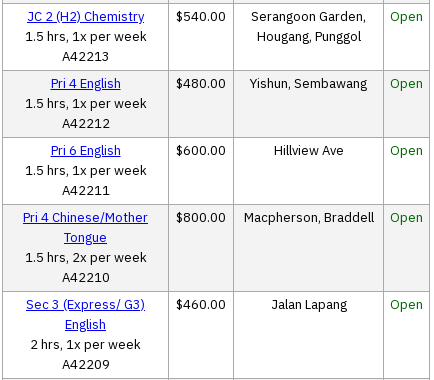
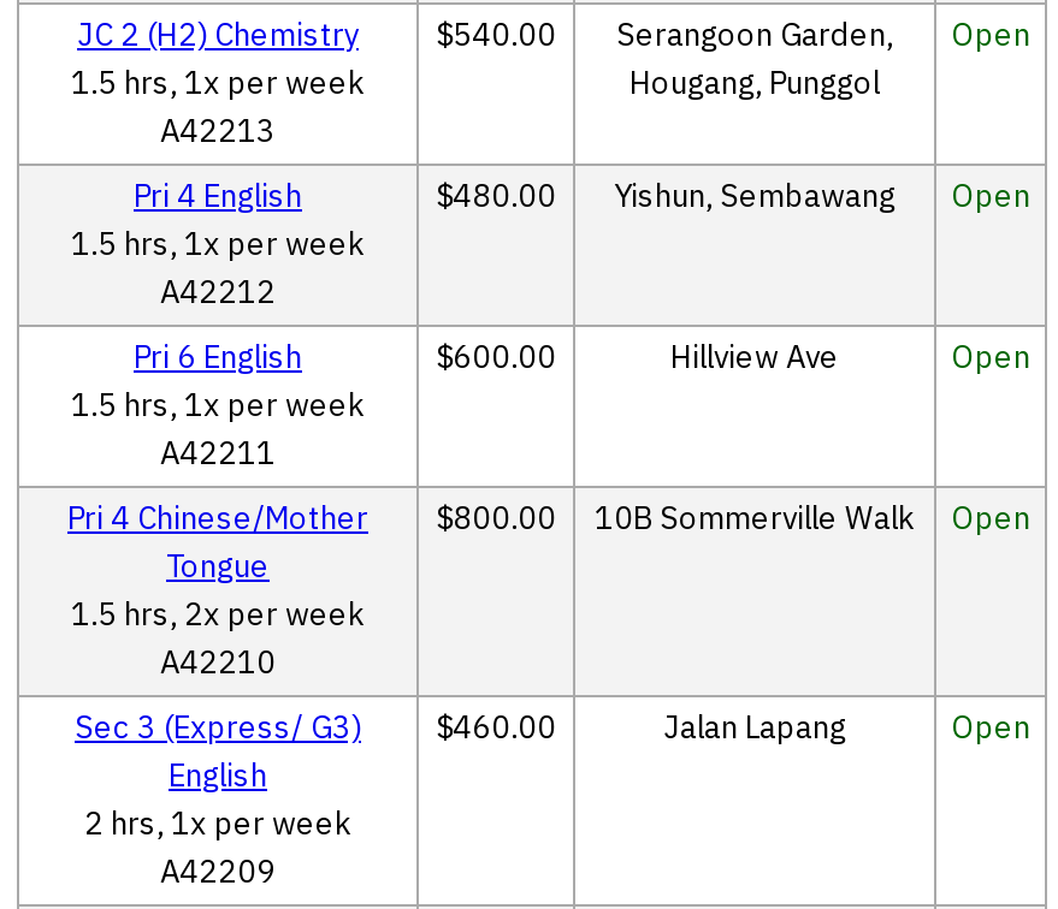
- Macpherson, Braddell
+ 10B Sommerville Walk
